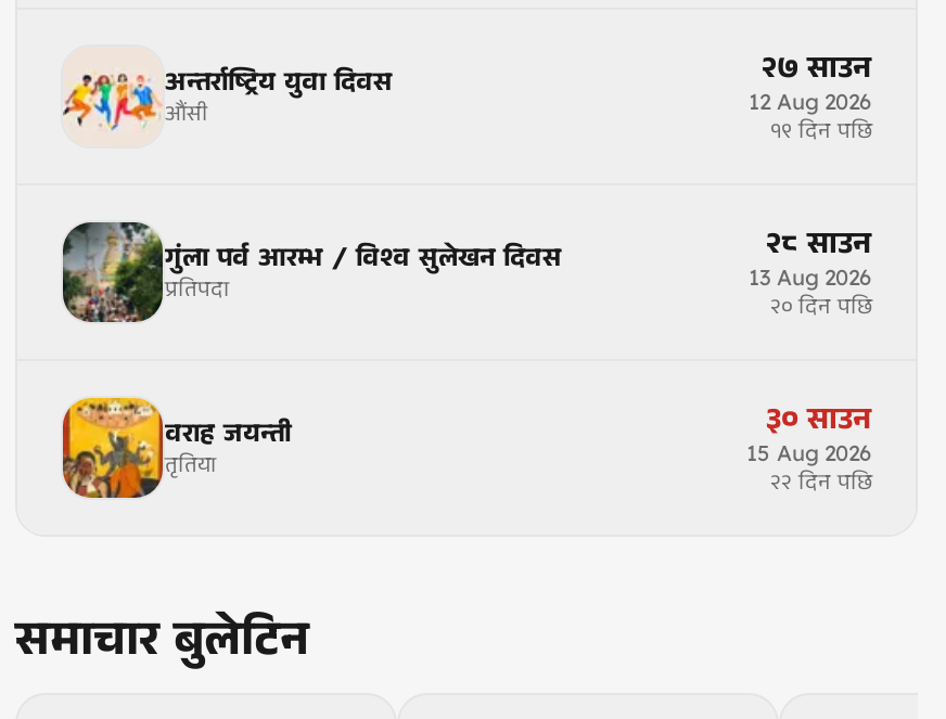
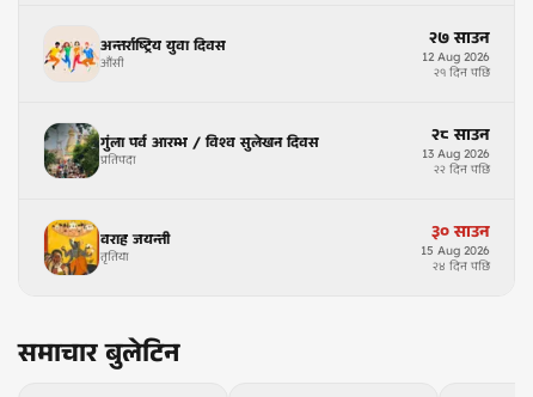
- १९ दिन पछि
+ २१ दिन पछि

- २० दिन पछि
+ २२ दिन पछि

- २२ दिन पछि
+ २४ दिन पछि
